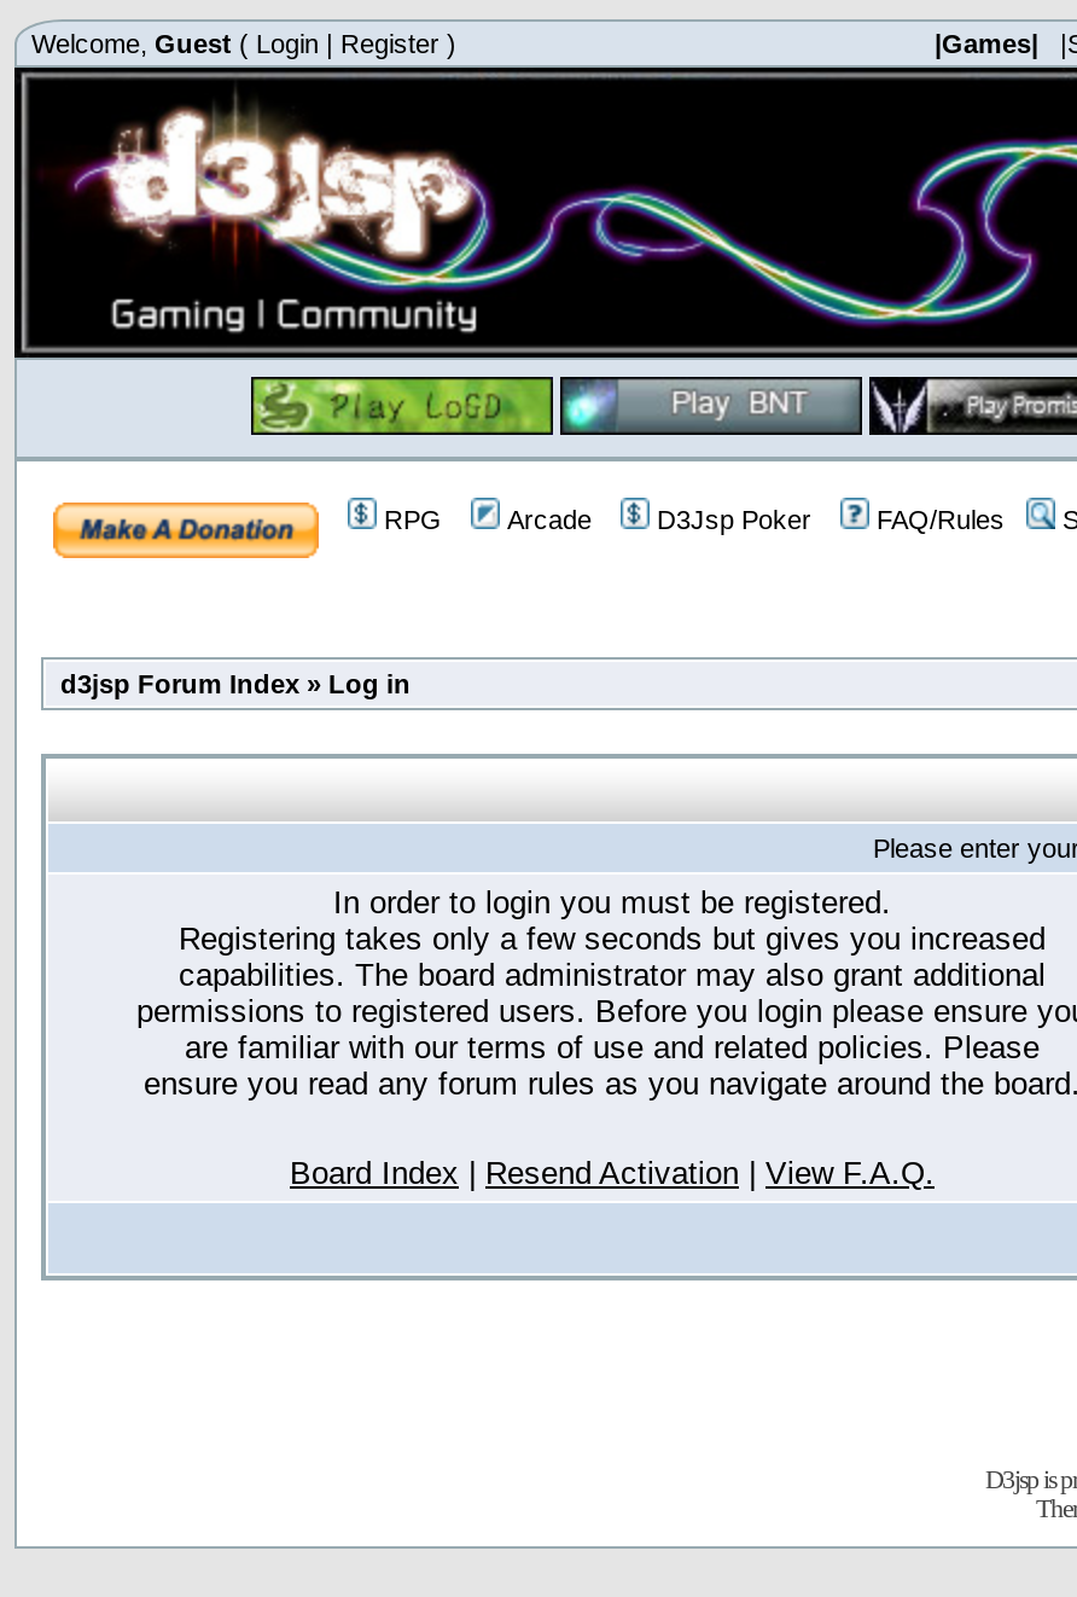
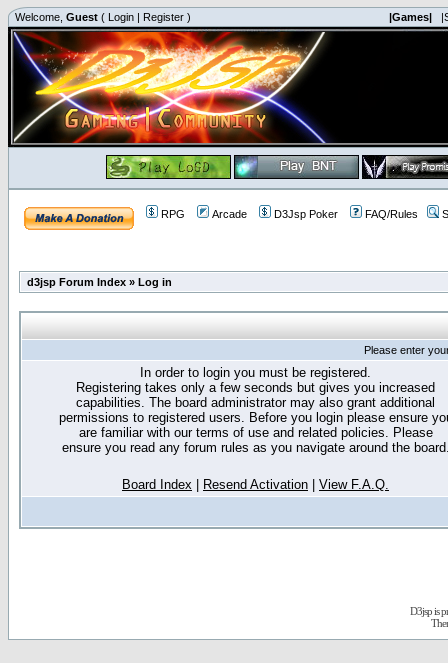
- [image]
+ [image]
